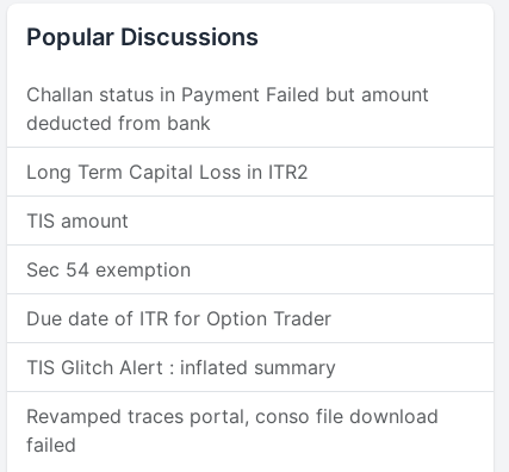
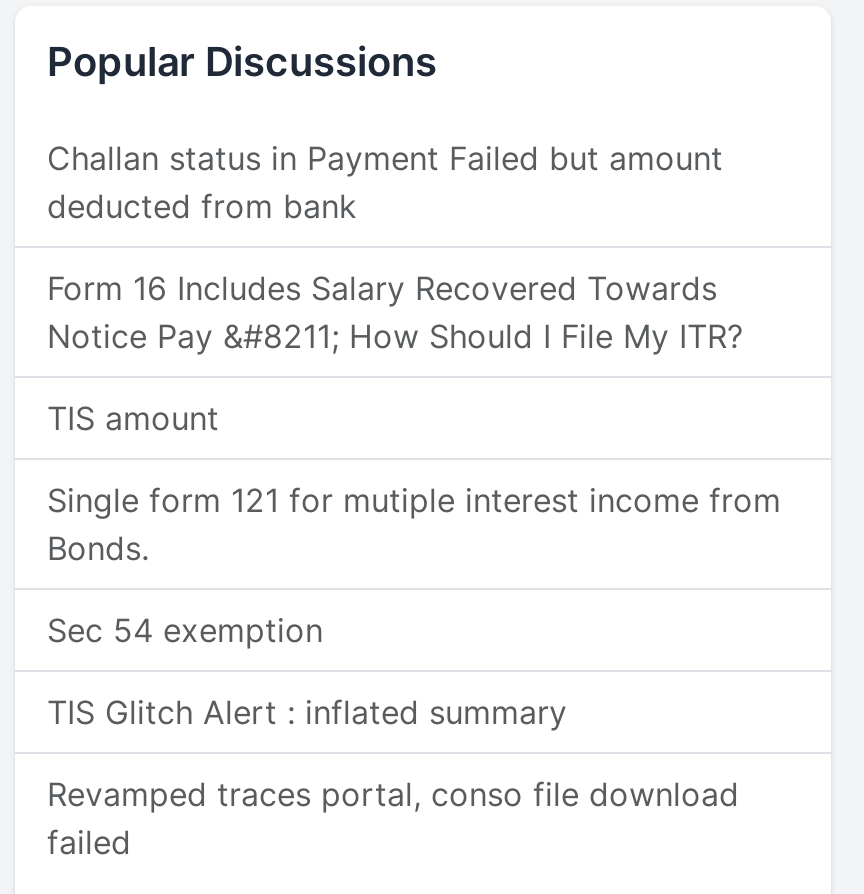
- Long Term Capital Loss in ITR2
+ Form 16 Includes Salary Recovered Towards
+ Notice Pay &#8211; How Should I File My ITR?

+ Single form 121 for mutiple interest income from
+ Bonds.

moved down: Sec 54 exemption

- Due date of ITR for Option Trader
